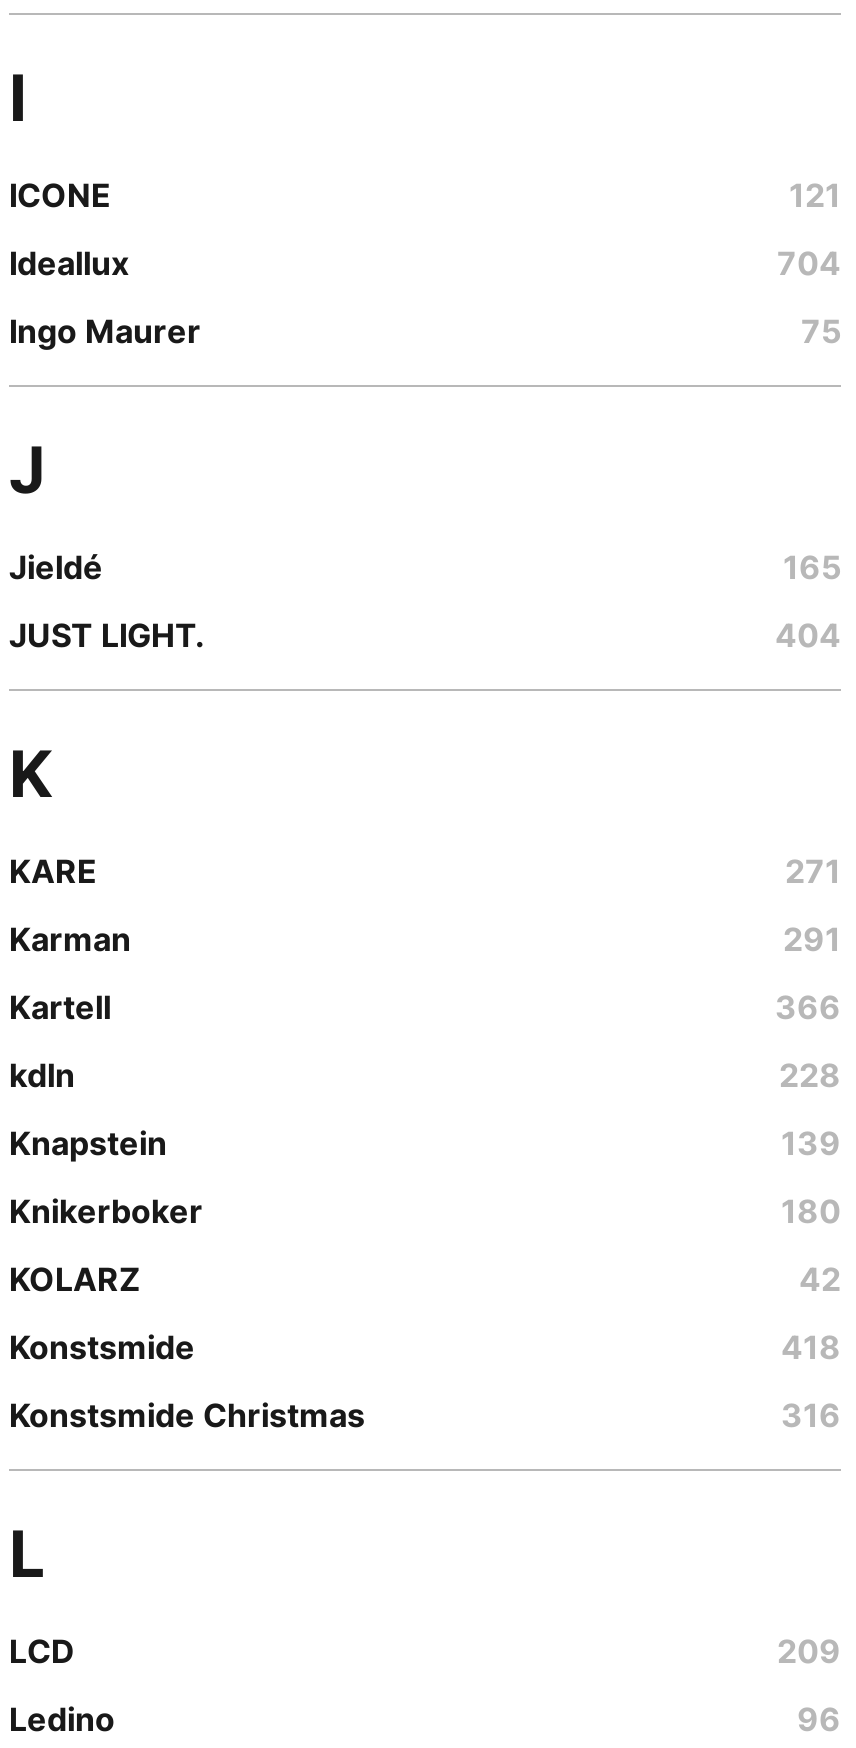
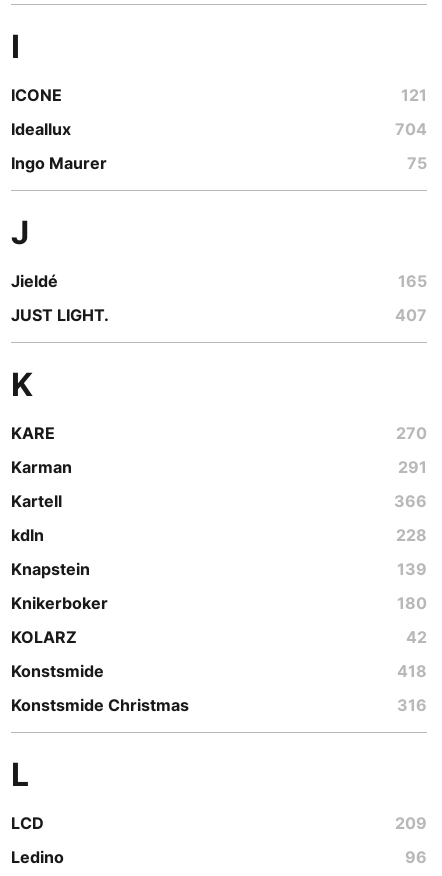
- 404
+ 407

- 271
+ 270
